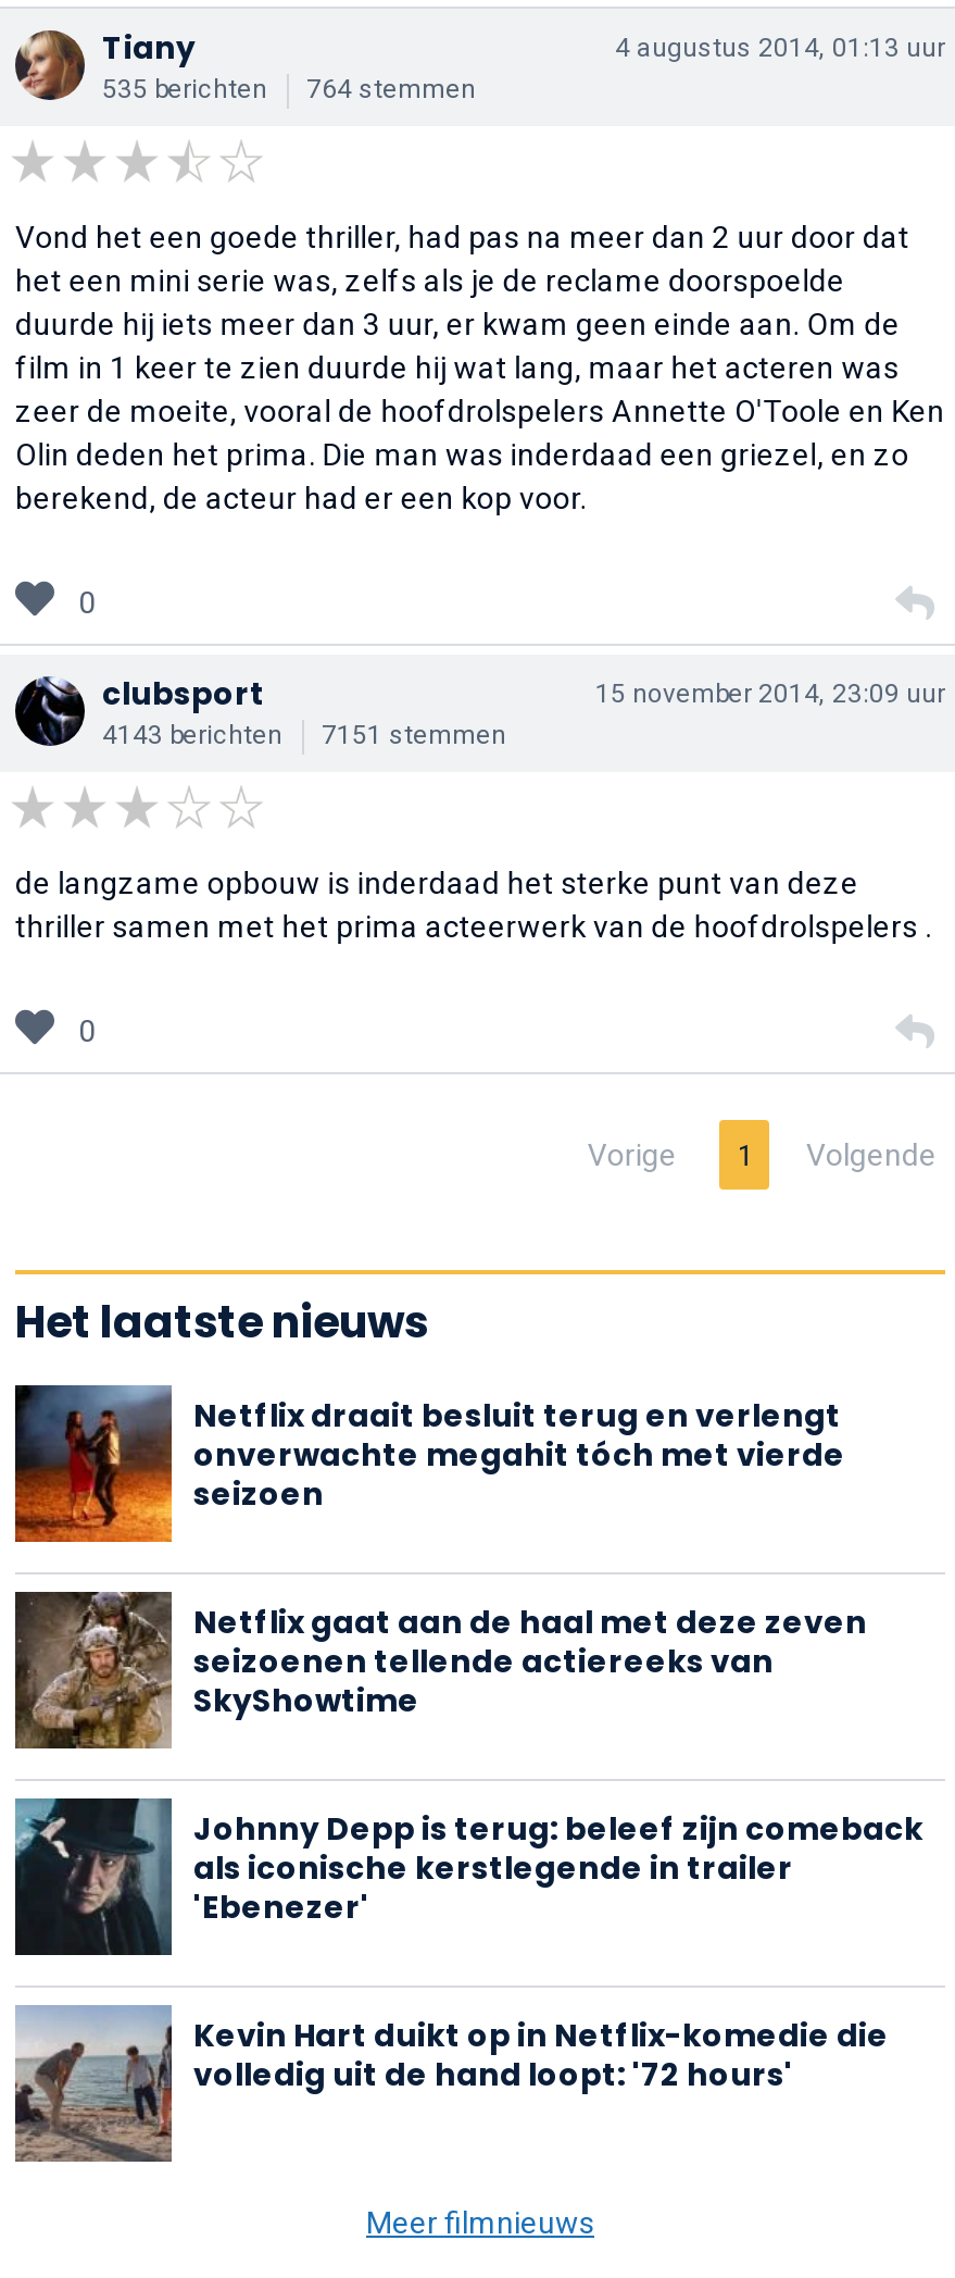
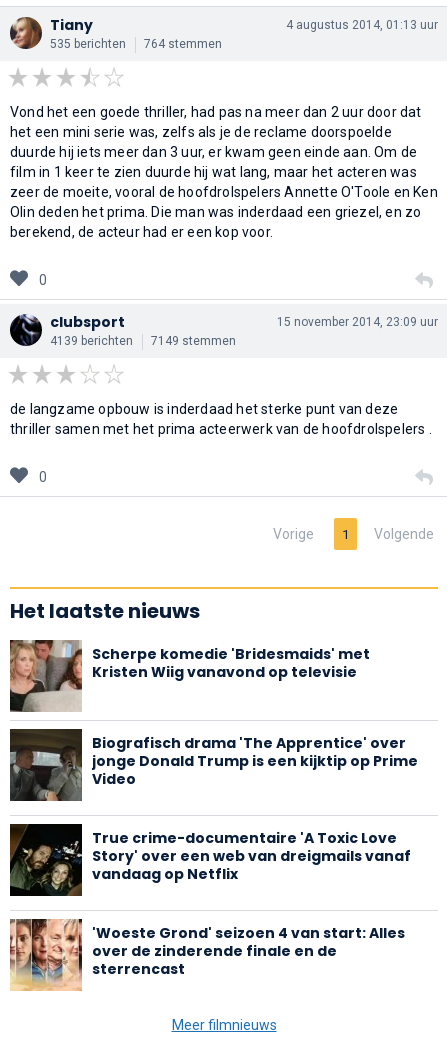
- 4143 berichten
+ 4139 berichten

- 7151 stemmen
+ 7149 stemmen

- [image]
- Netflix draait besluit terug en verlengt
- onverwachte megahit tóch met vierde
- seizoen
+ [image]
+ Scherpe komedie 'Bridesmaids' met
+ Kristen Wiig vanavond op televisie

- [image]
- Netflix gaat aan de haal met deze zeven
- seizoenen tellende actiereeks van
- SkyShowtime
+ [image]
+ Biografisch drama 'The Apprentice' over
+ jonge Donald Trump is een kijktip op Prime
+ Video

- [image]
- Johnny Depp is terug: beleef zijn comeback
- als iconische kerstlegende in trailer
- 'Ebenezer'
+ [image]
+ True crime-documentaire 'A Toxic Love
+ Story' over een web van dreigmails vanaf
+ vandaag op Netflix

- [image]
- Kevin Hart duikt op in Netflix-komedie die
- volledig uit de hand loopt: '72 hours'
+ [image]
+ 'Woeste Grond' seizoen 4 van start: Alles
+ over de zinderende finale en de
+ sterrencast
